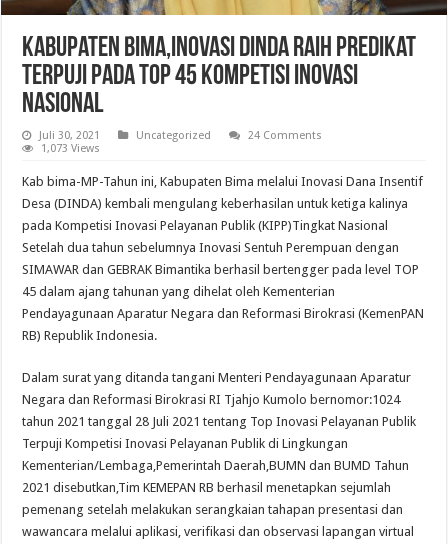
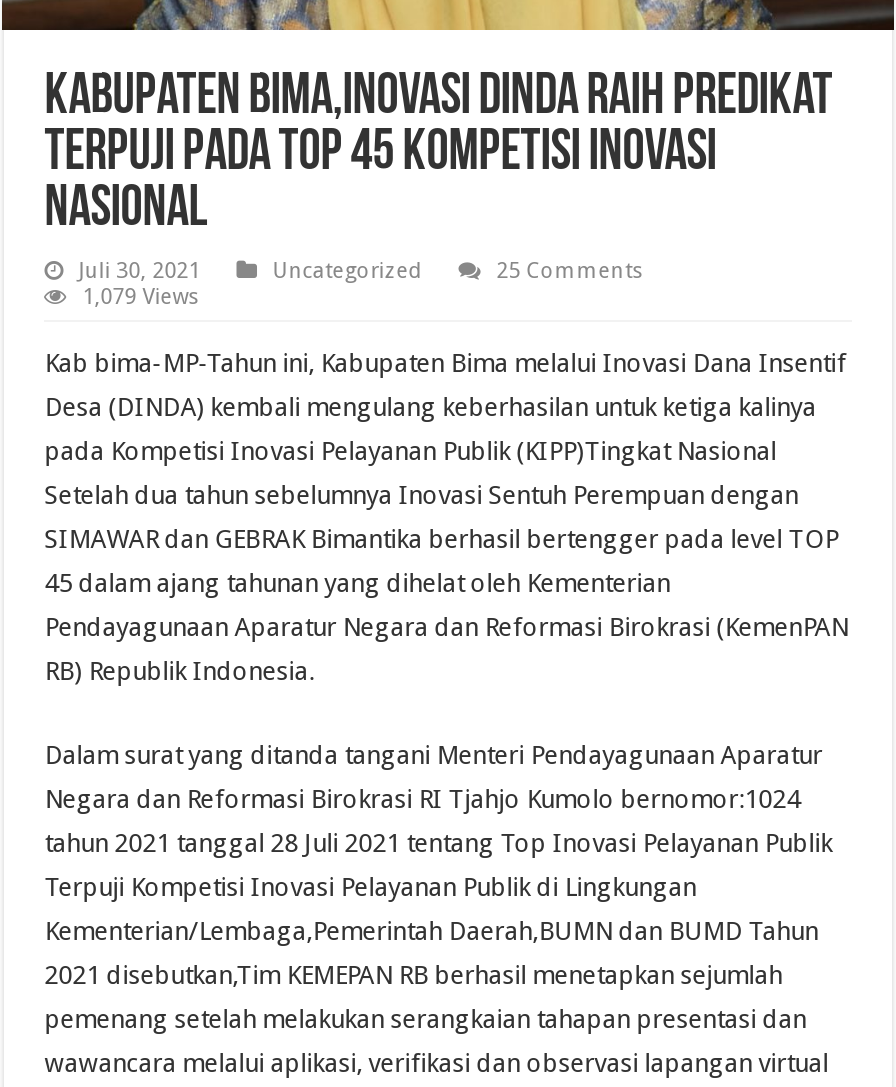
- 24 Comments
+ 25 Comments

- 1,073 Views
+ 1,079 Views
